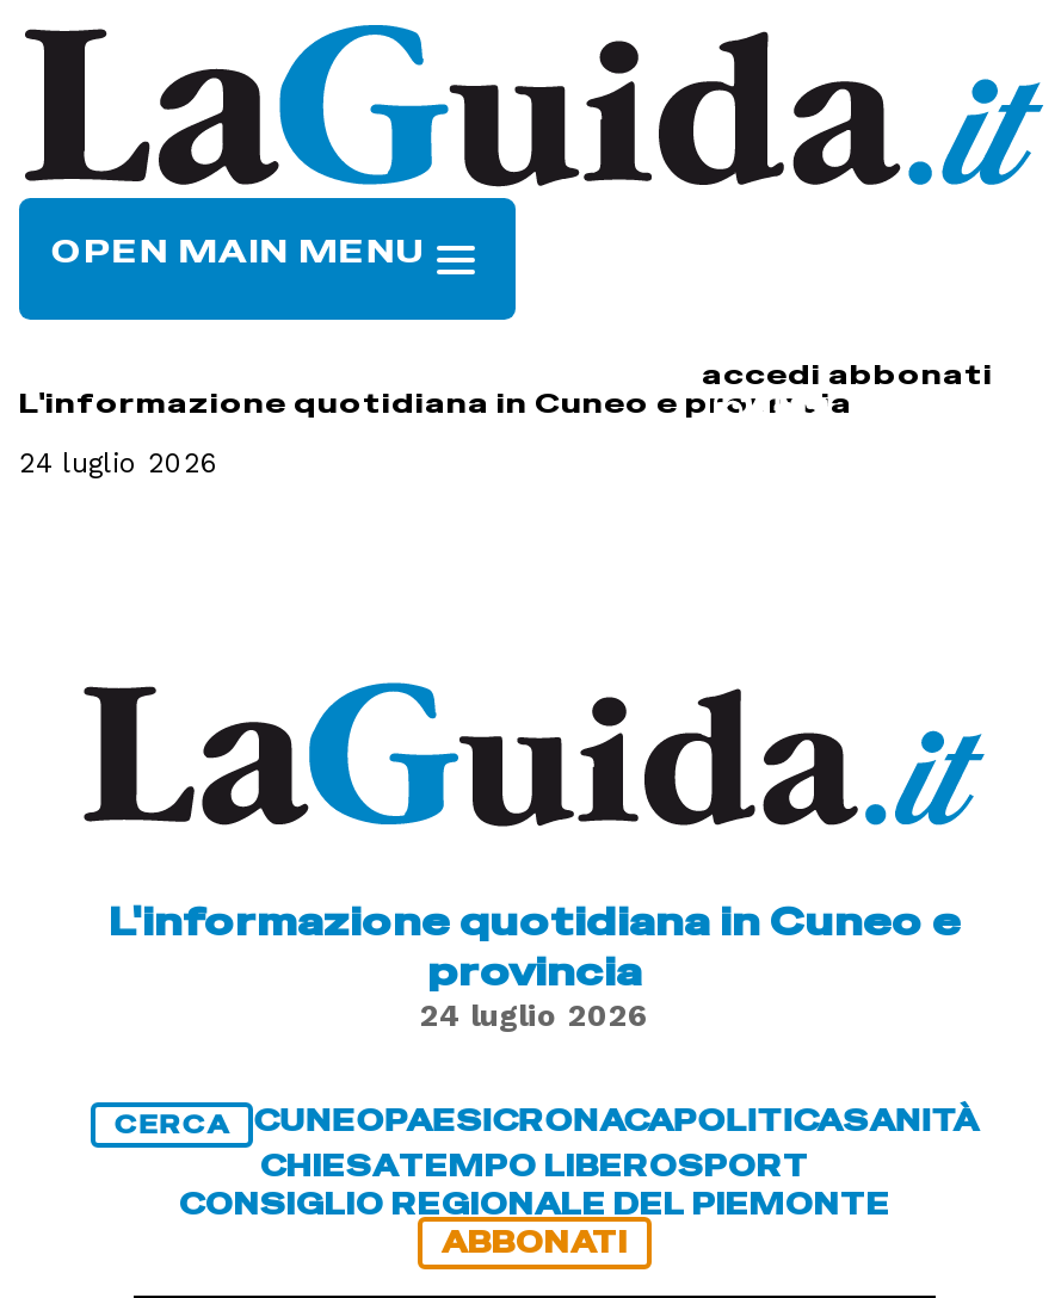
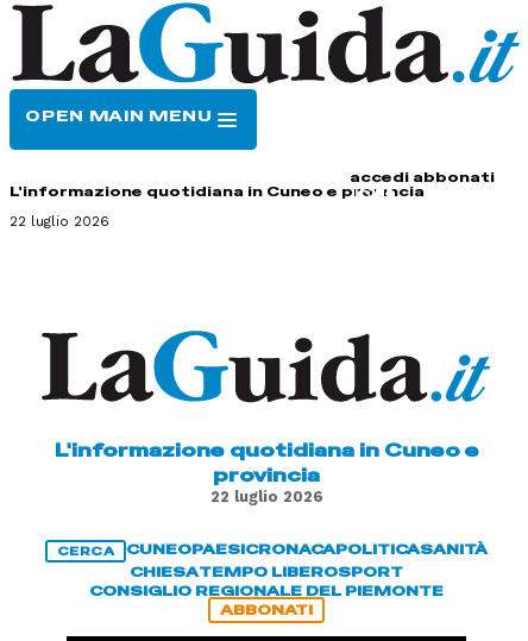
- 24 luglio 2026
+ 22 luglio 2026

- 24 luglio 2026
+ 22 luglio 2026
